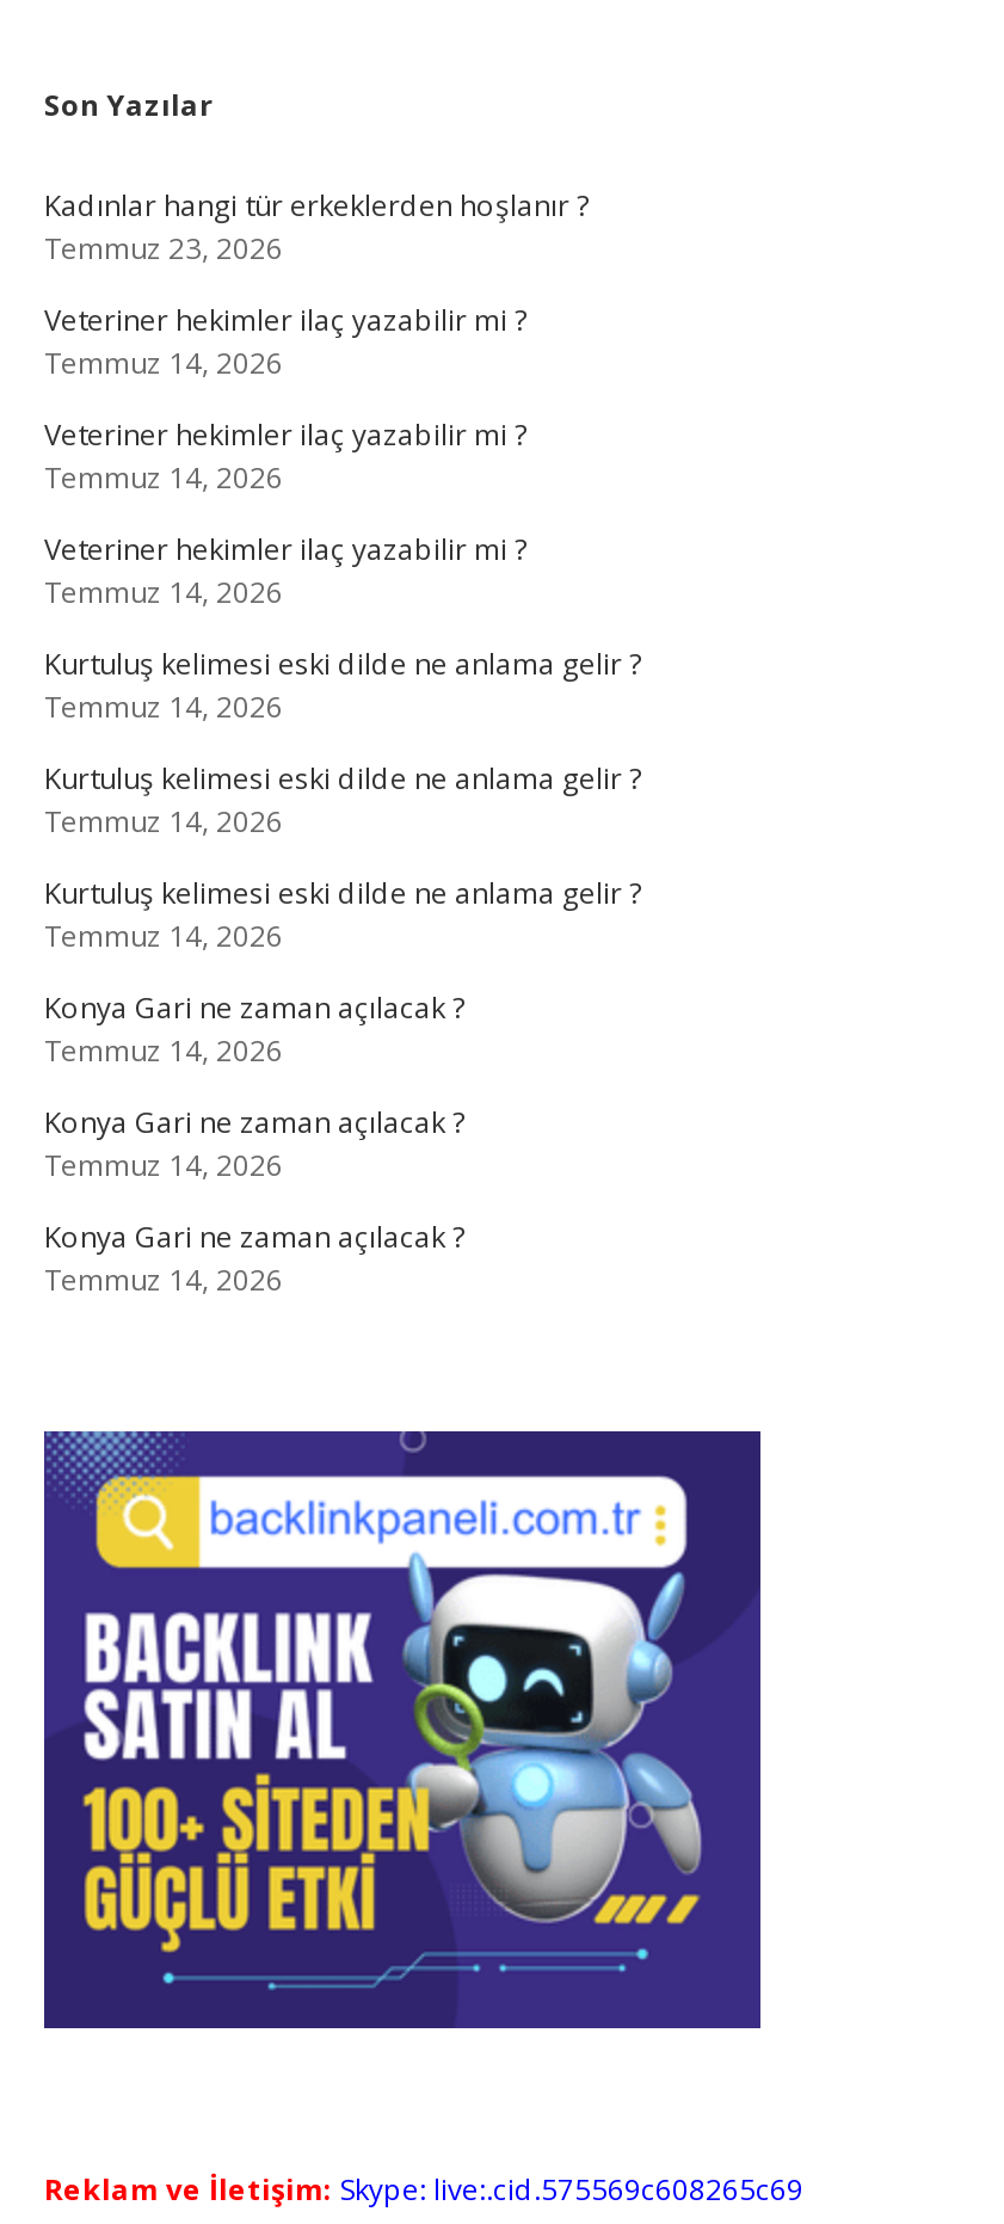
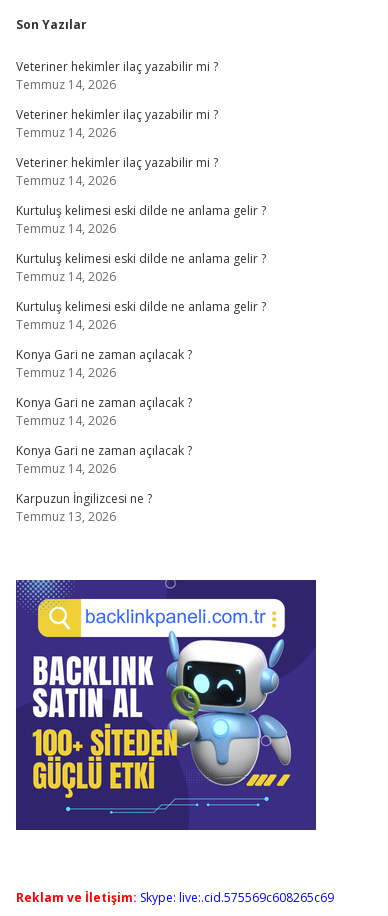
- Kadınlar hangi tür erkeklerden hoşlanır ?
- Temmuz 23, 2026

moved up: Veteriner hekimler ilaç yazabilir mi ? | Temmuz 14, 2026 | Veteriner hekimler ilaç yazabilir mi ? | ... | Konya Gari ne zaman açılacak ? | Temmuz 14, 2026

+ Karpuzun İngilizcesi ne ?
+ Temmuz 13, 2026
